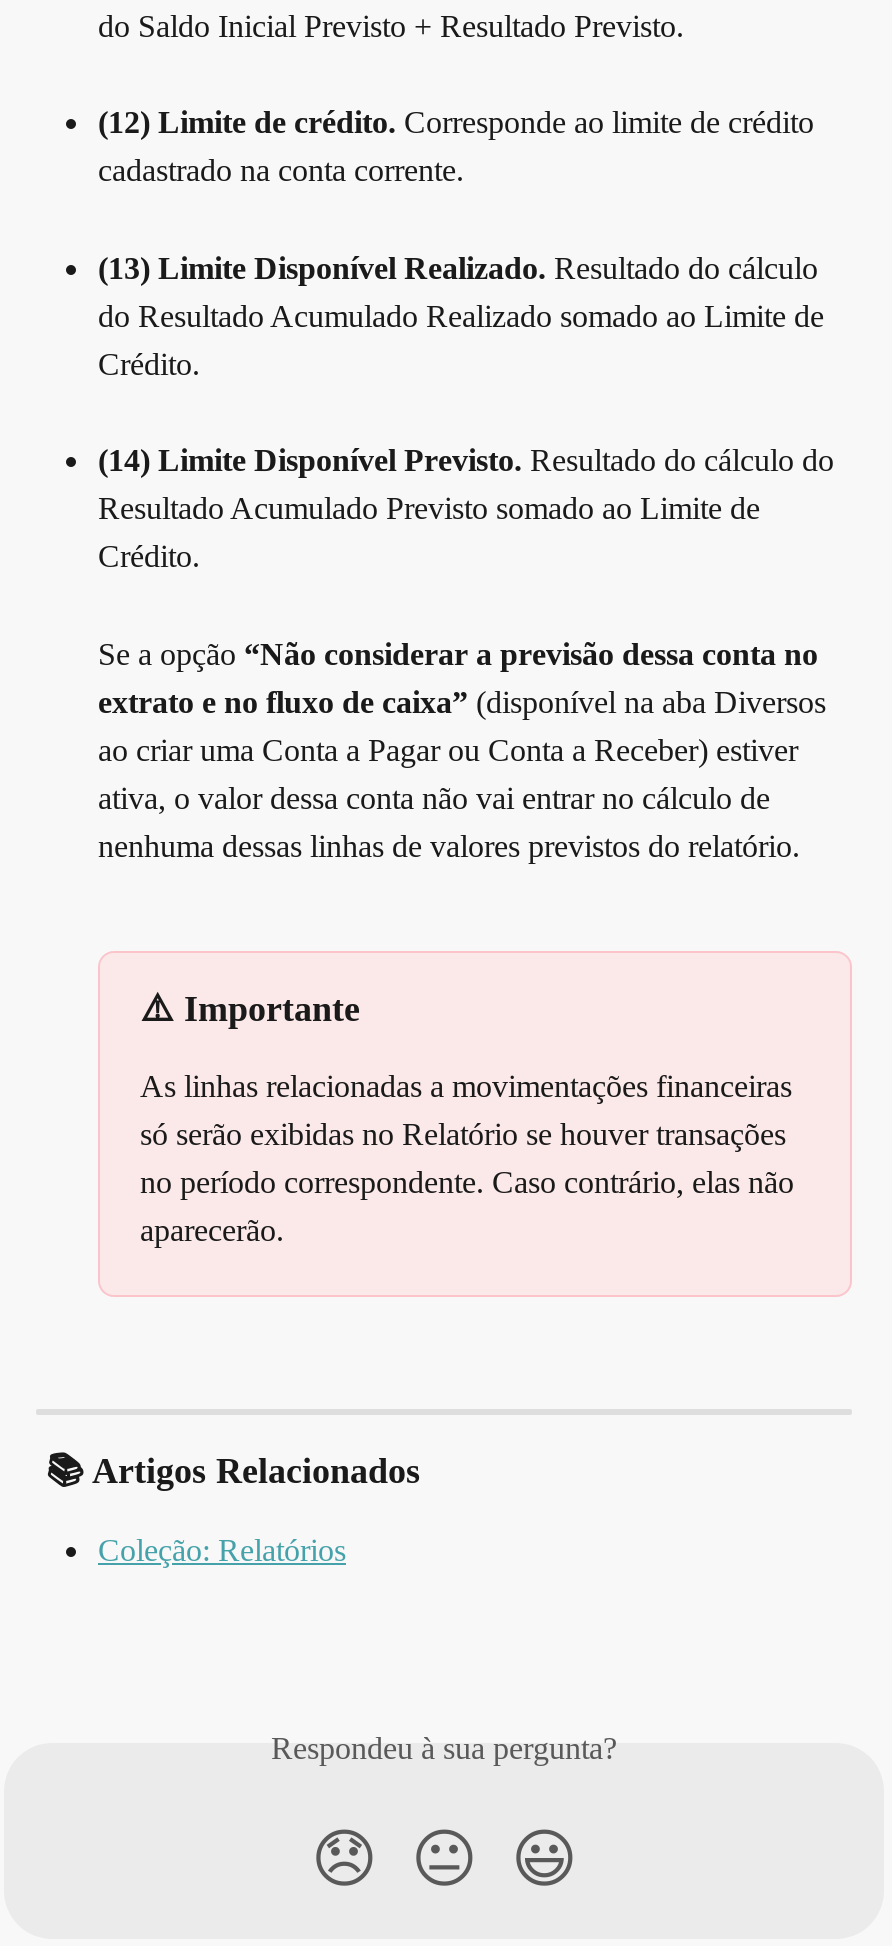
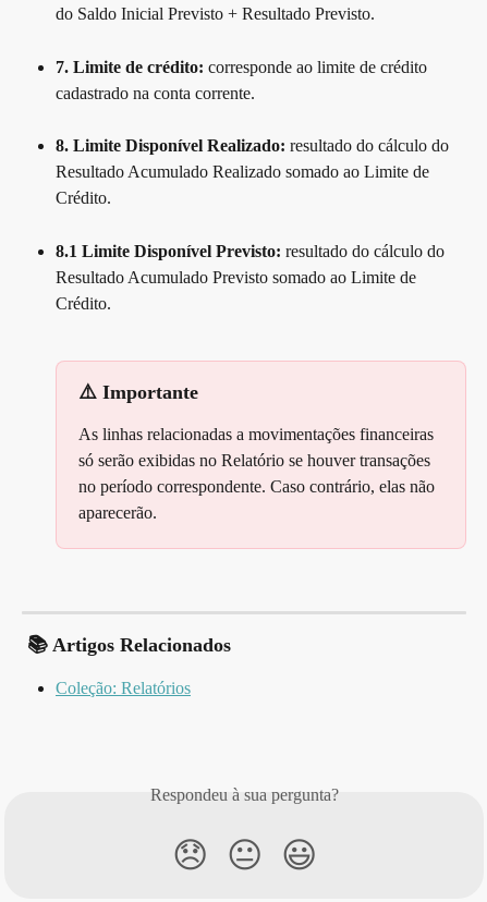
- (12) Limite de crédito. Corresponde ao limite de crédito
+ 7. Limite de crédito: corresponde ao limite de crédito

- (13) Limite Disponível Realizado. Resultado do cálculo
- do Resultado Acumulado Realizado somado ao Limite de
+ 8. Limite Disponível Realizado: resultado do cálculo do
+ Resultado Acumulado Realizado somado ao Limite de

- (14) Limite Disponível Previsto. Resultado do cálculo do
+ 8.1 Limite Disponível Previsto: resultado do cálculo do

- Se a opção “Não considerar a previsão dessa conta no
- extrato e no fluxo de caixa” (disponível na aba Diversos
- ao criar uma Conta a Pagar ou Conta a Receber) estiver
- ativa, o valor dessa conta não vai entrar no cálculo de
- nenhuma dessas linhas de valores previstos do relatório.
